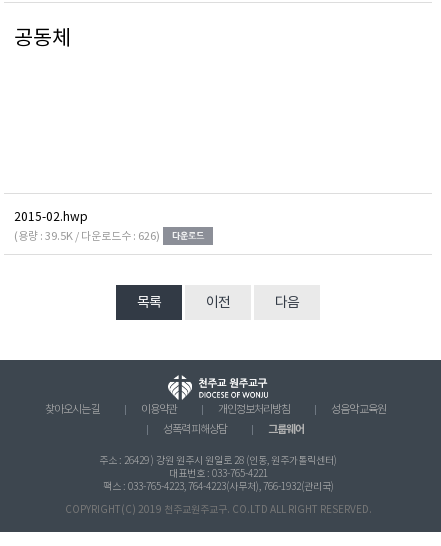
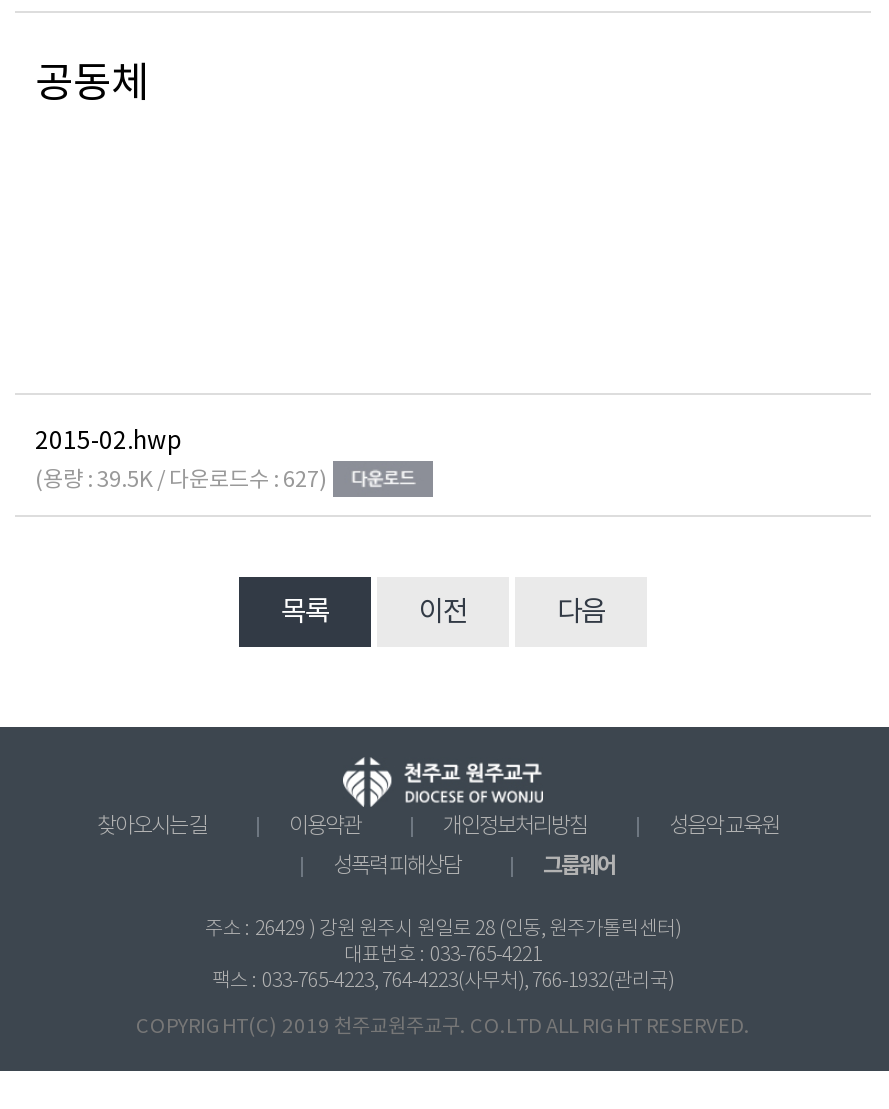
- (용량 : 39.5K / 다운로드수 : 626)
+ (용량 : 39.5K / 다운로드수 : 627)
